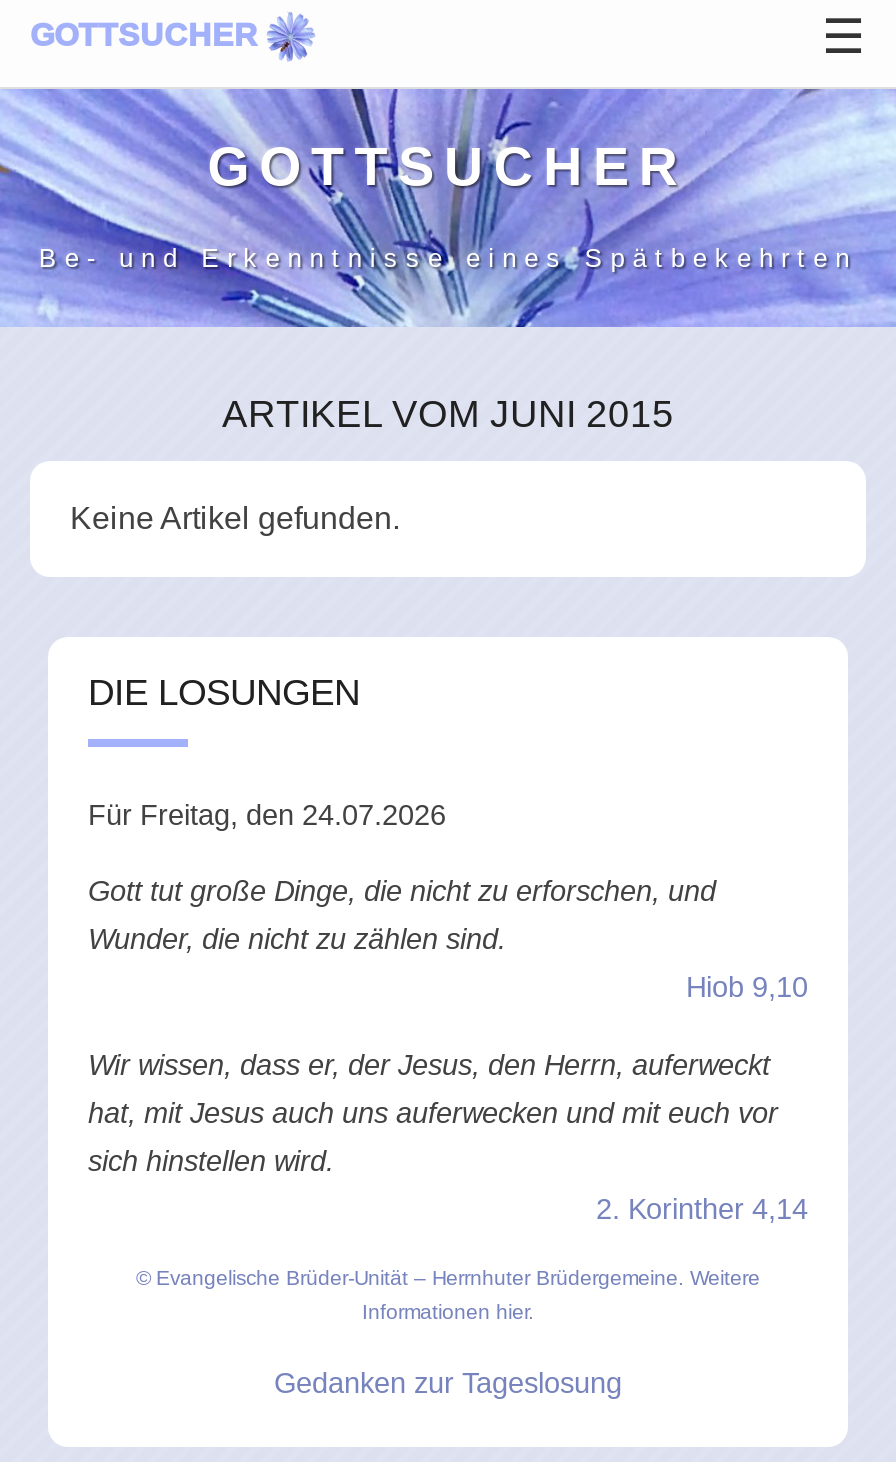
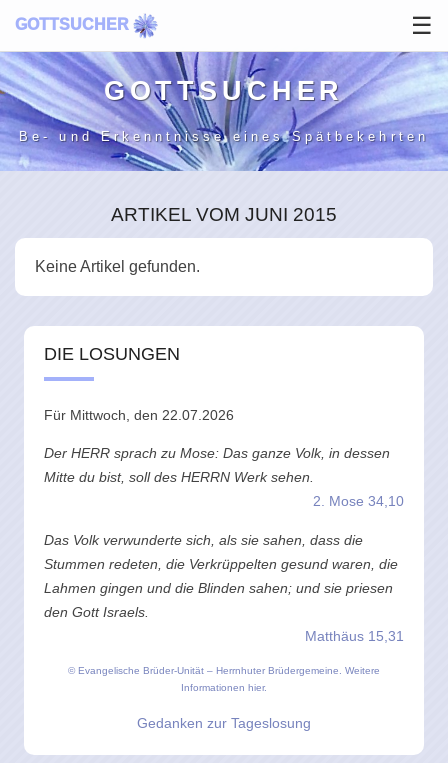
- Für Freitag, den 24.07.2026
- Gott tut große Dinge, die nicht zu erforschen, und
- Wunder, die nicht zu zählen sind.
- Hiob 9,10
- Wir wissen, dass er, der Jesus, den Herrn, auferweckt
- hat, mit Jesus auch uns auferwecken und mit euch vor
- sich hinstellen wird.
- 2. Korinther 4,14
+ Für Mittwoch, den 22.07.2026
+ Der HERR sprach zu Mose: Das ganze Volk, in dessen
+ Mitte du bist, soll des HERRN Werk sehen.
+ 2. Mose 34,10
+ Das Volk verwunderte sich, als sie sahen, dass die
+ Stummen redeten, die Verkrüppelten gesund waren, die
+ Lahmen gingen und die Blinden sahen; und sie priesen
+ den Gott Israels.
+ Matthäus 15,31
